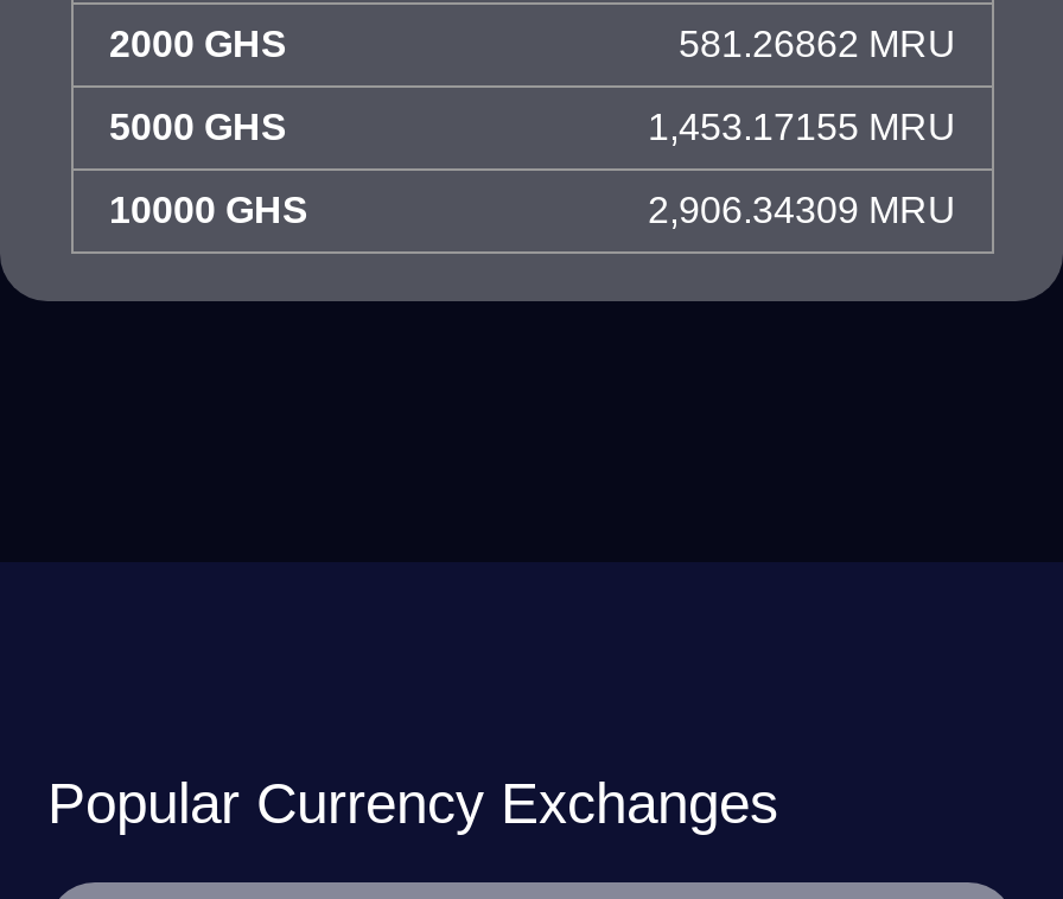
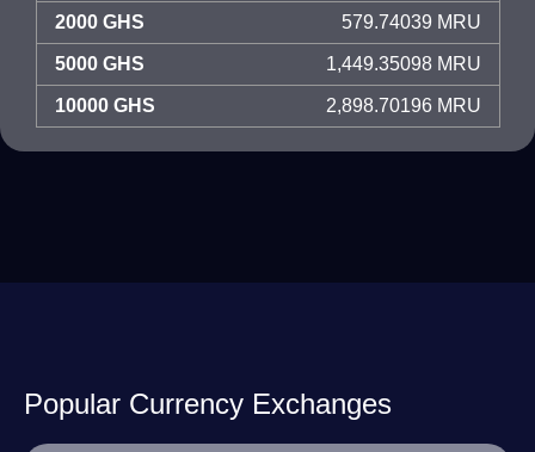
- 581.26862 MRU
+ 579.74039 MRU

- 1,453.17155 MRU
+ 1,449.35098 MRU

- 2,906.34309 MRU
+ 2,898.70196 MRU
